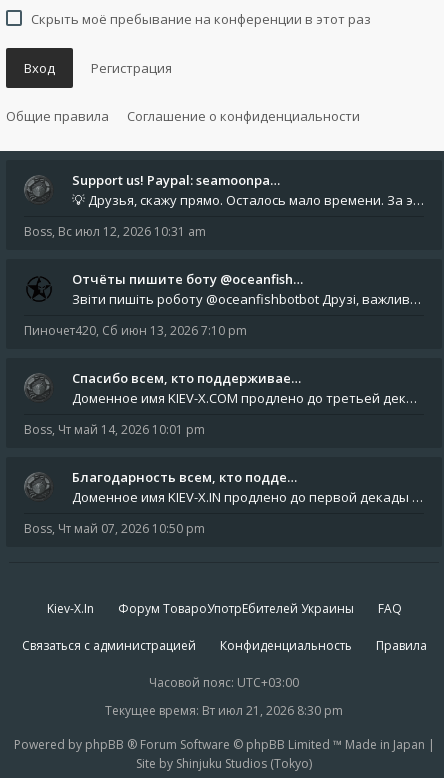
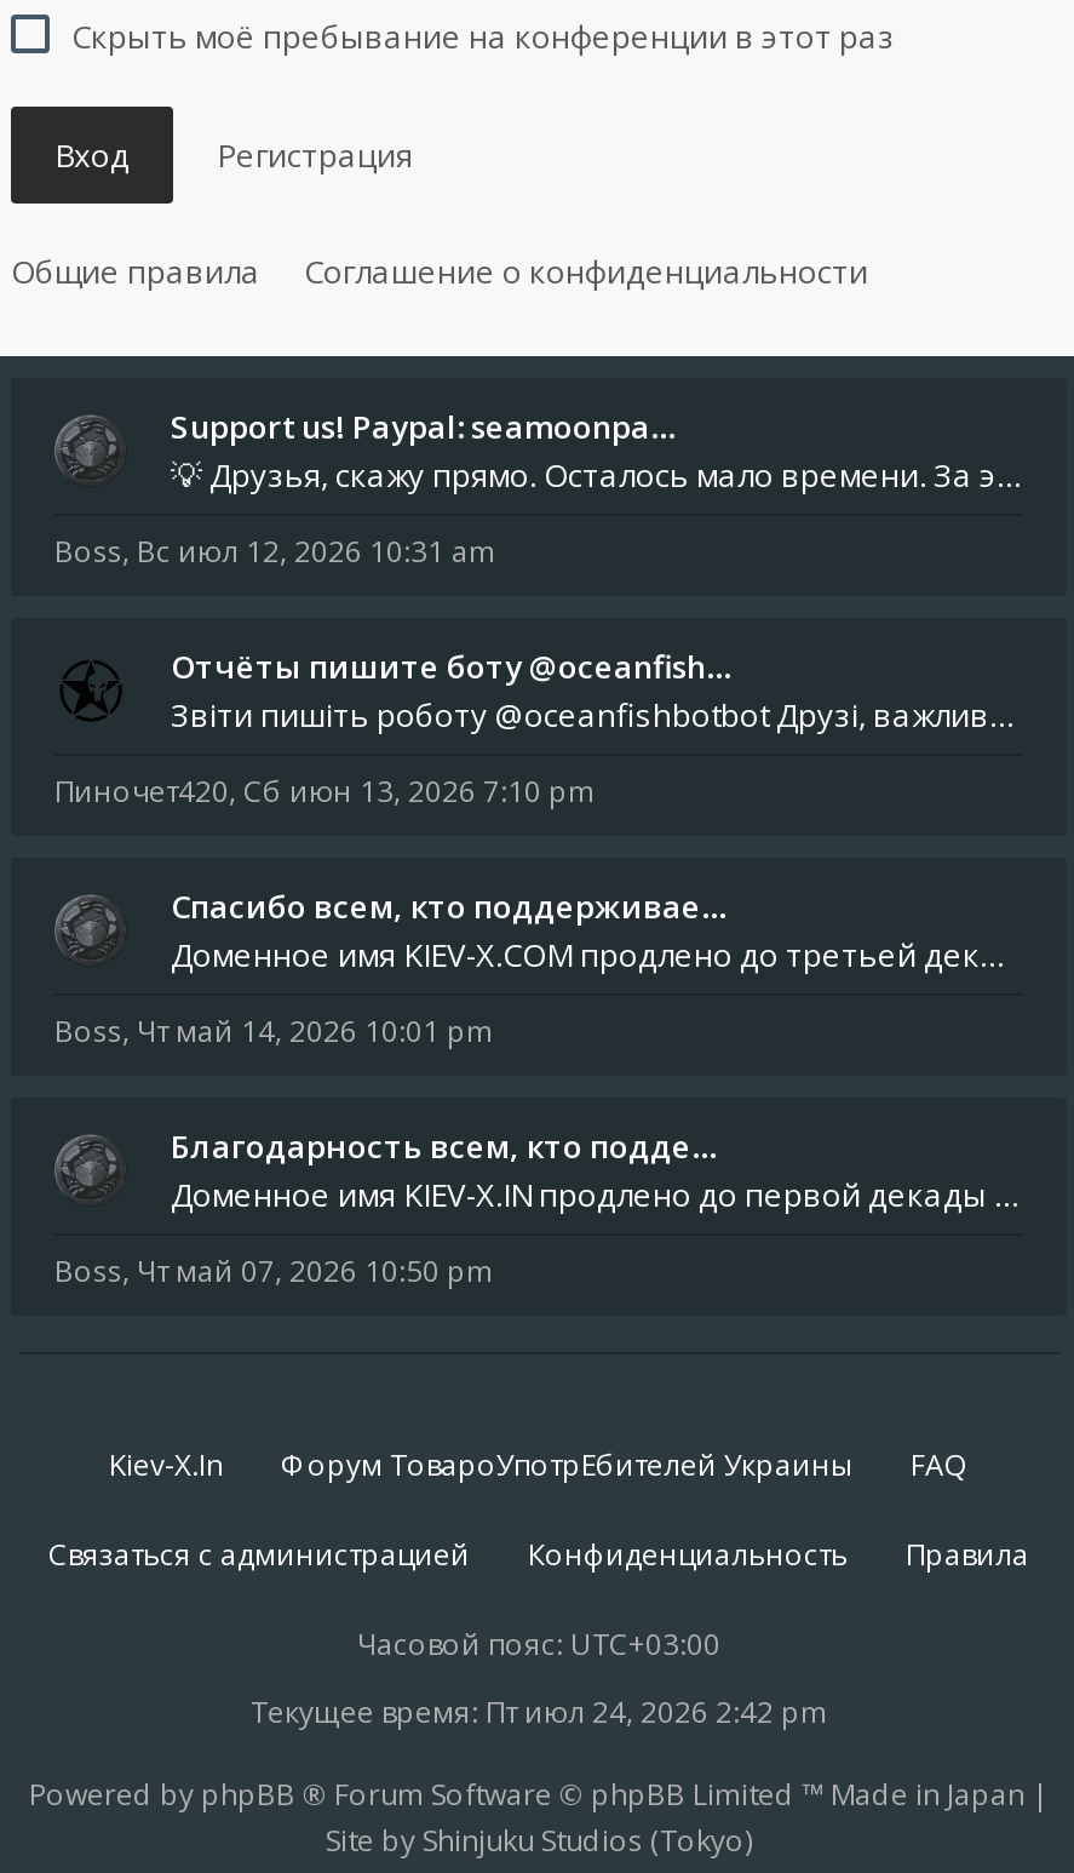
- Текущее время: Вт июл 21, 2026 8:30 pm
+ Текущее время: Пт июл 24, 2026 2:42 pm
